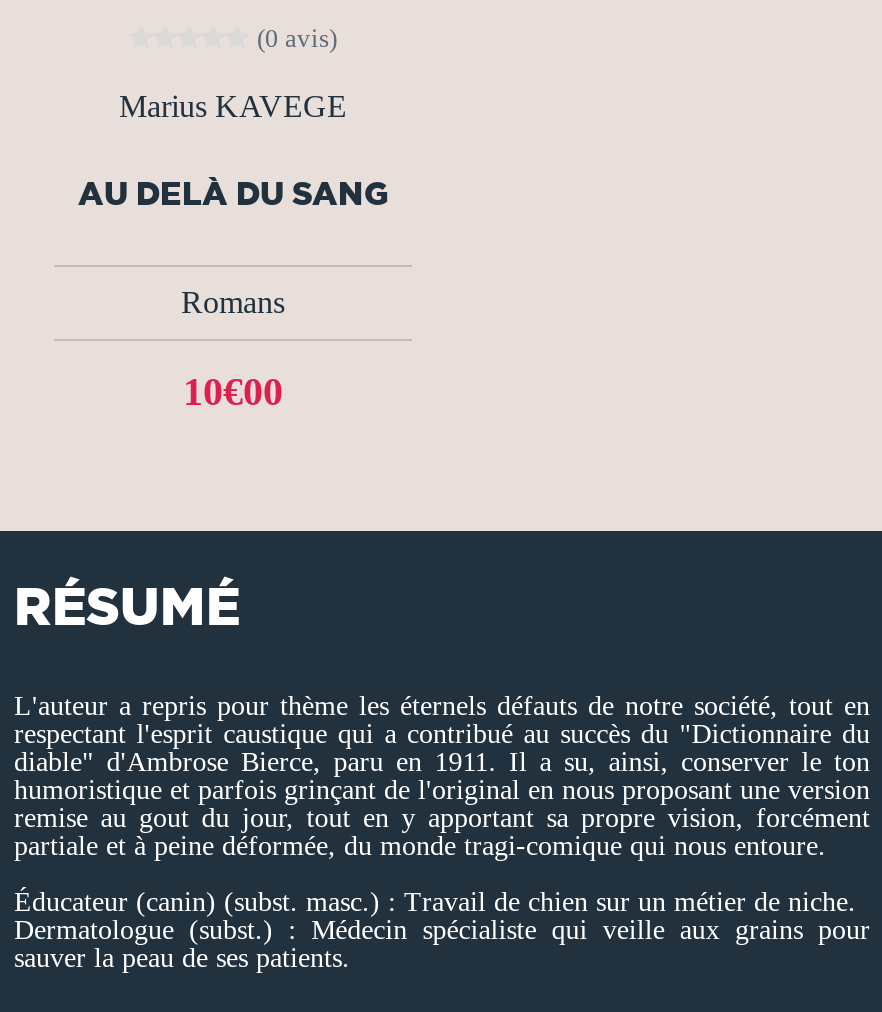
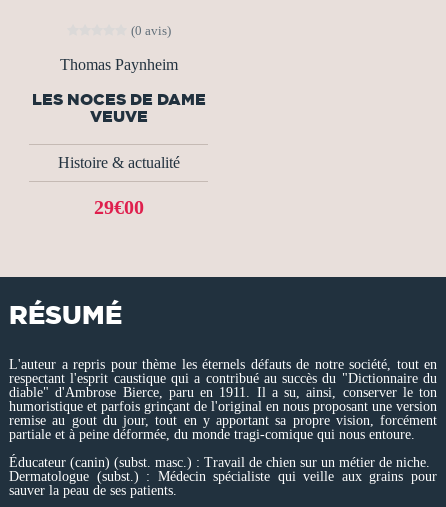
- Marius KAVEGE
+ Thomas Paynheim

- AU DELÀ DU SANG
+ LES NOCES DE DAME
+ VEUVE

- Romans
+ Histoire & actualité

- 10€00
+ 29€00
